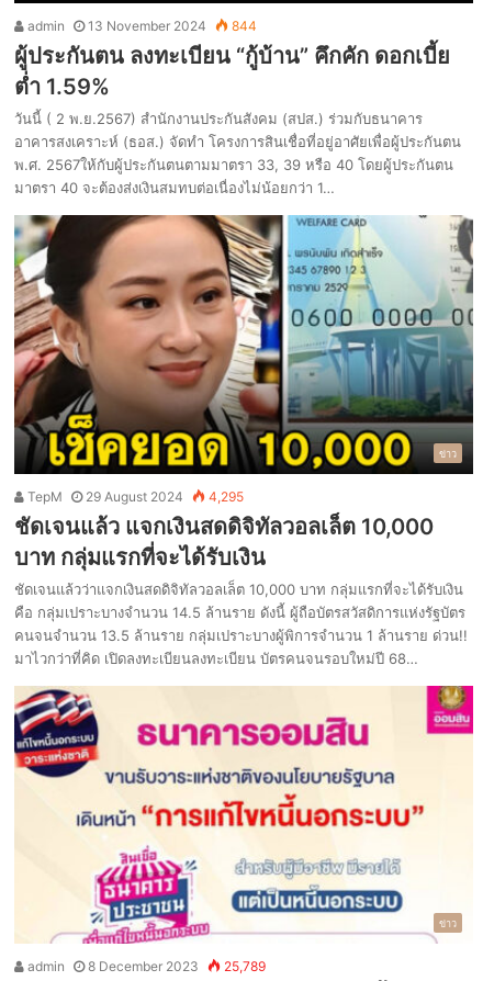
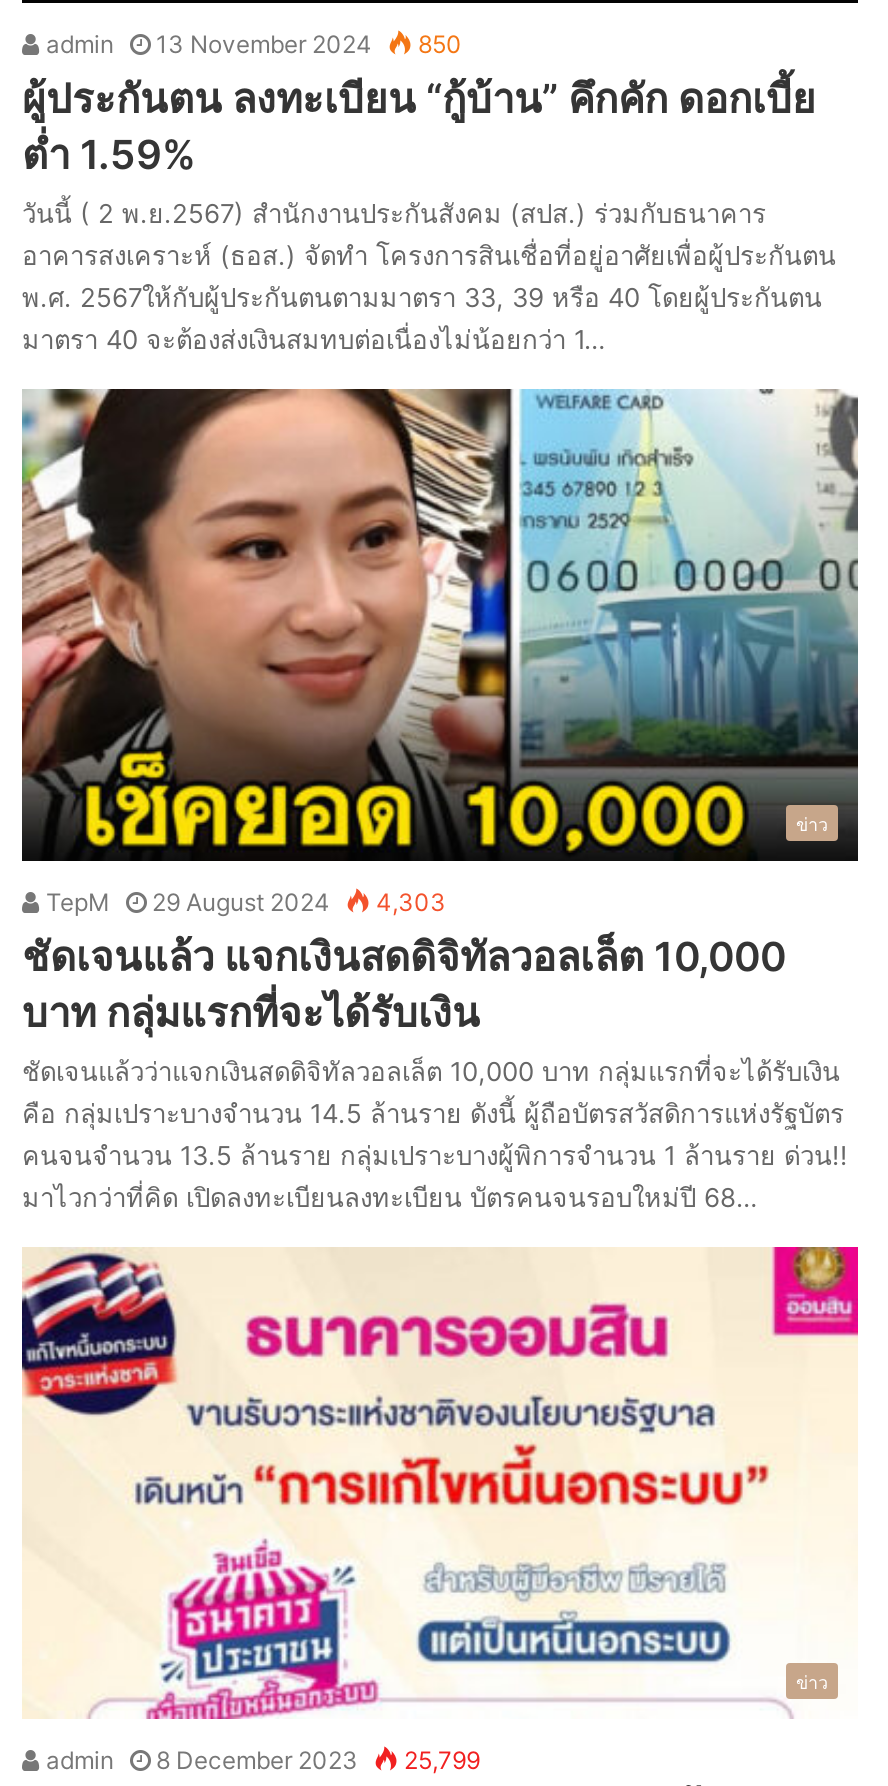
- admin 13 November 2024 844
+ admin 13 November 2024 850

- TepM 29 August 2024 4,295
+ TepM 29 August 2024 4,303

- admin 8 December 2023 25,789
+ admin 8 December 2023 25,799
